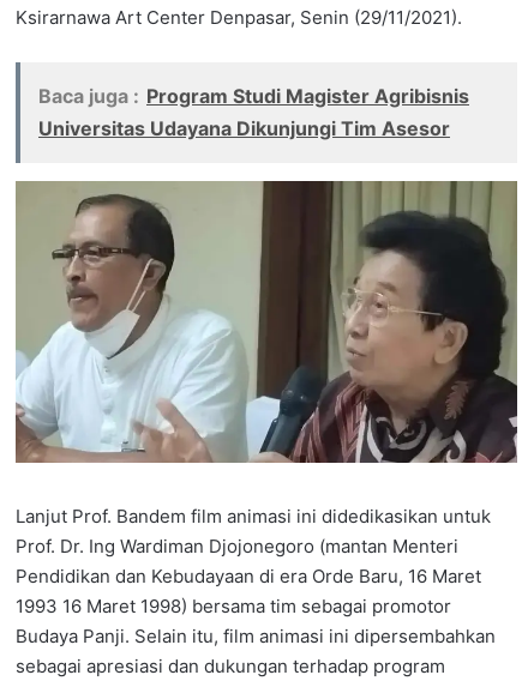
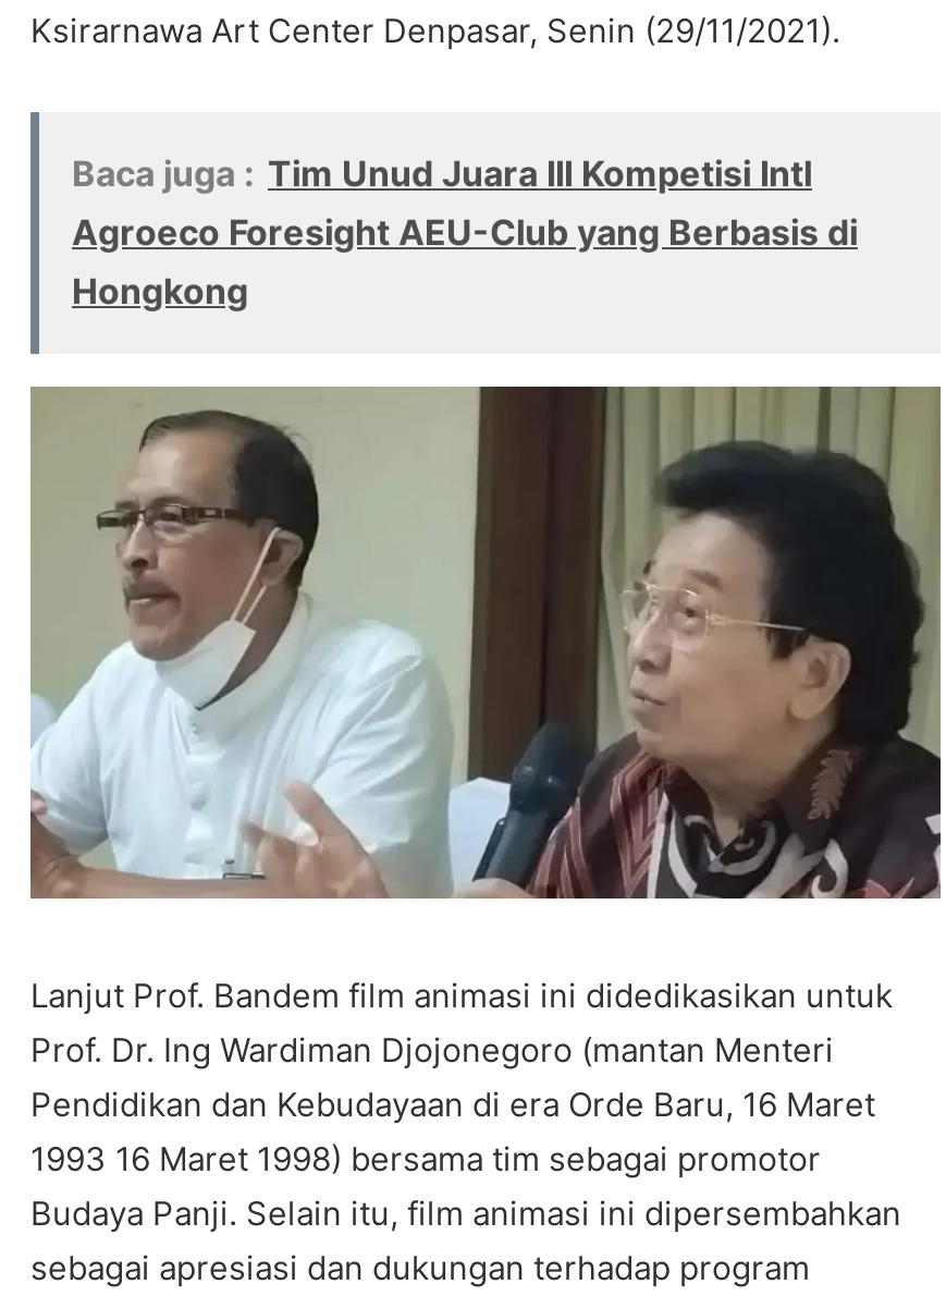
- Baca juga : Program Studi Magister Agribisnis
- Universitas Udayana Dikunjungi Tim Asesor
+ Baca juga : Tim Unud Juara III Kompetisi Intl
+ Agroeco Foresight AEU-Club yang Berbasis di
+ Hongkong
